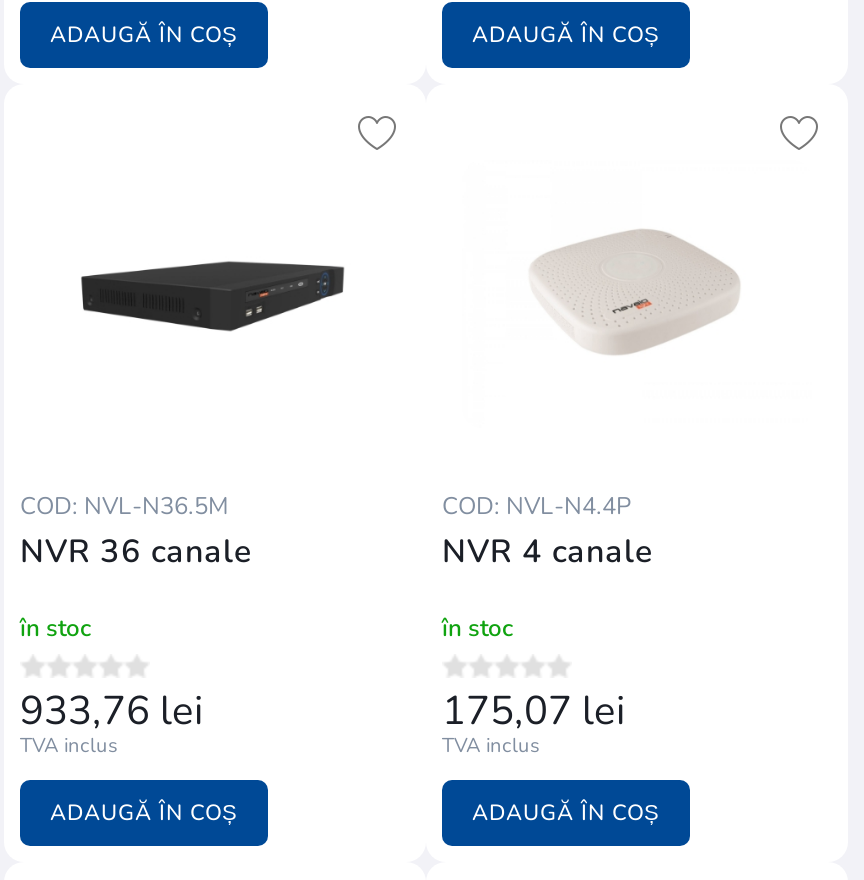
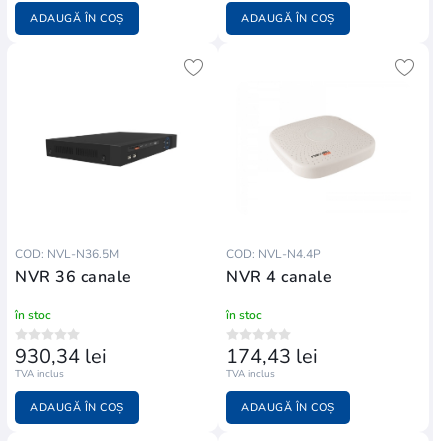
- 933,76 lei
+ 930,34 lei

- 175,07 lei
+ 174,43 lei
